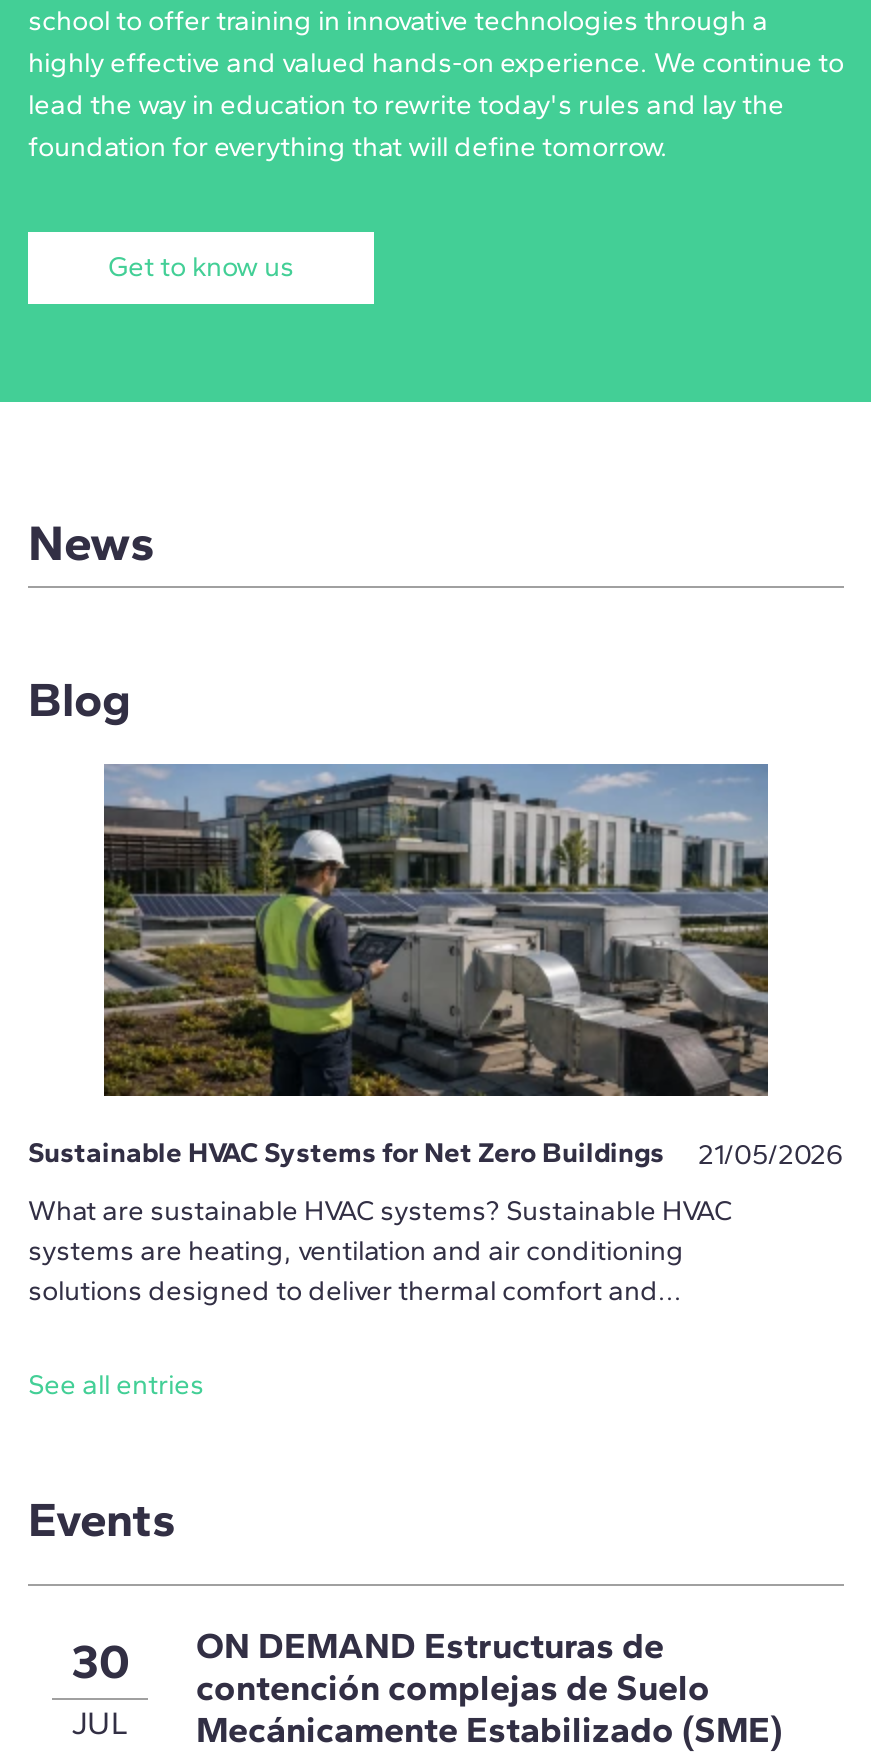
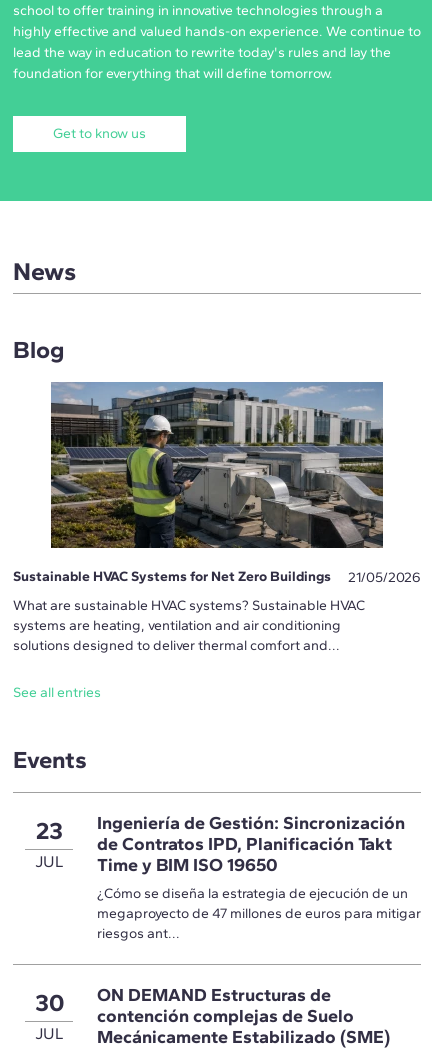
+ 23
+ JUL

+ Ingeniería de Gestión: Sincronización
+ de Contratos IPD, Planificación Takt
+ Time y BIM ISO 19650
+ ¿Cómo se diseña la estrategia de ejecución de un
+ megaproyecto de 47 millones de euros para mitigar
+ riesgos ant...
